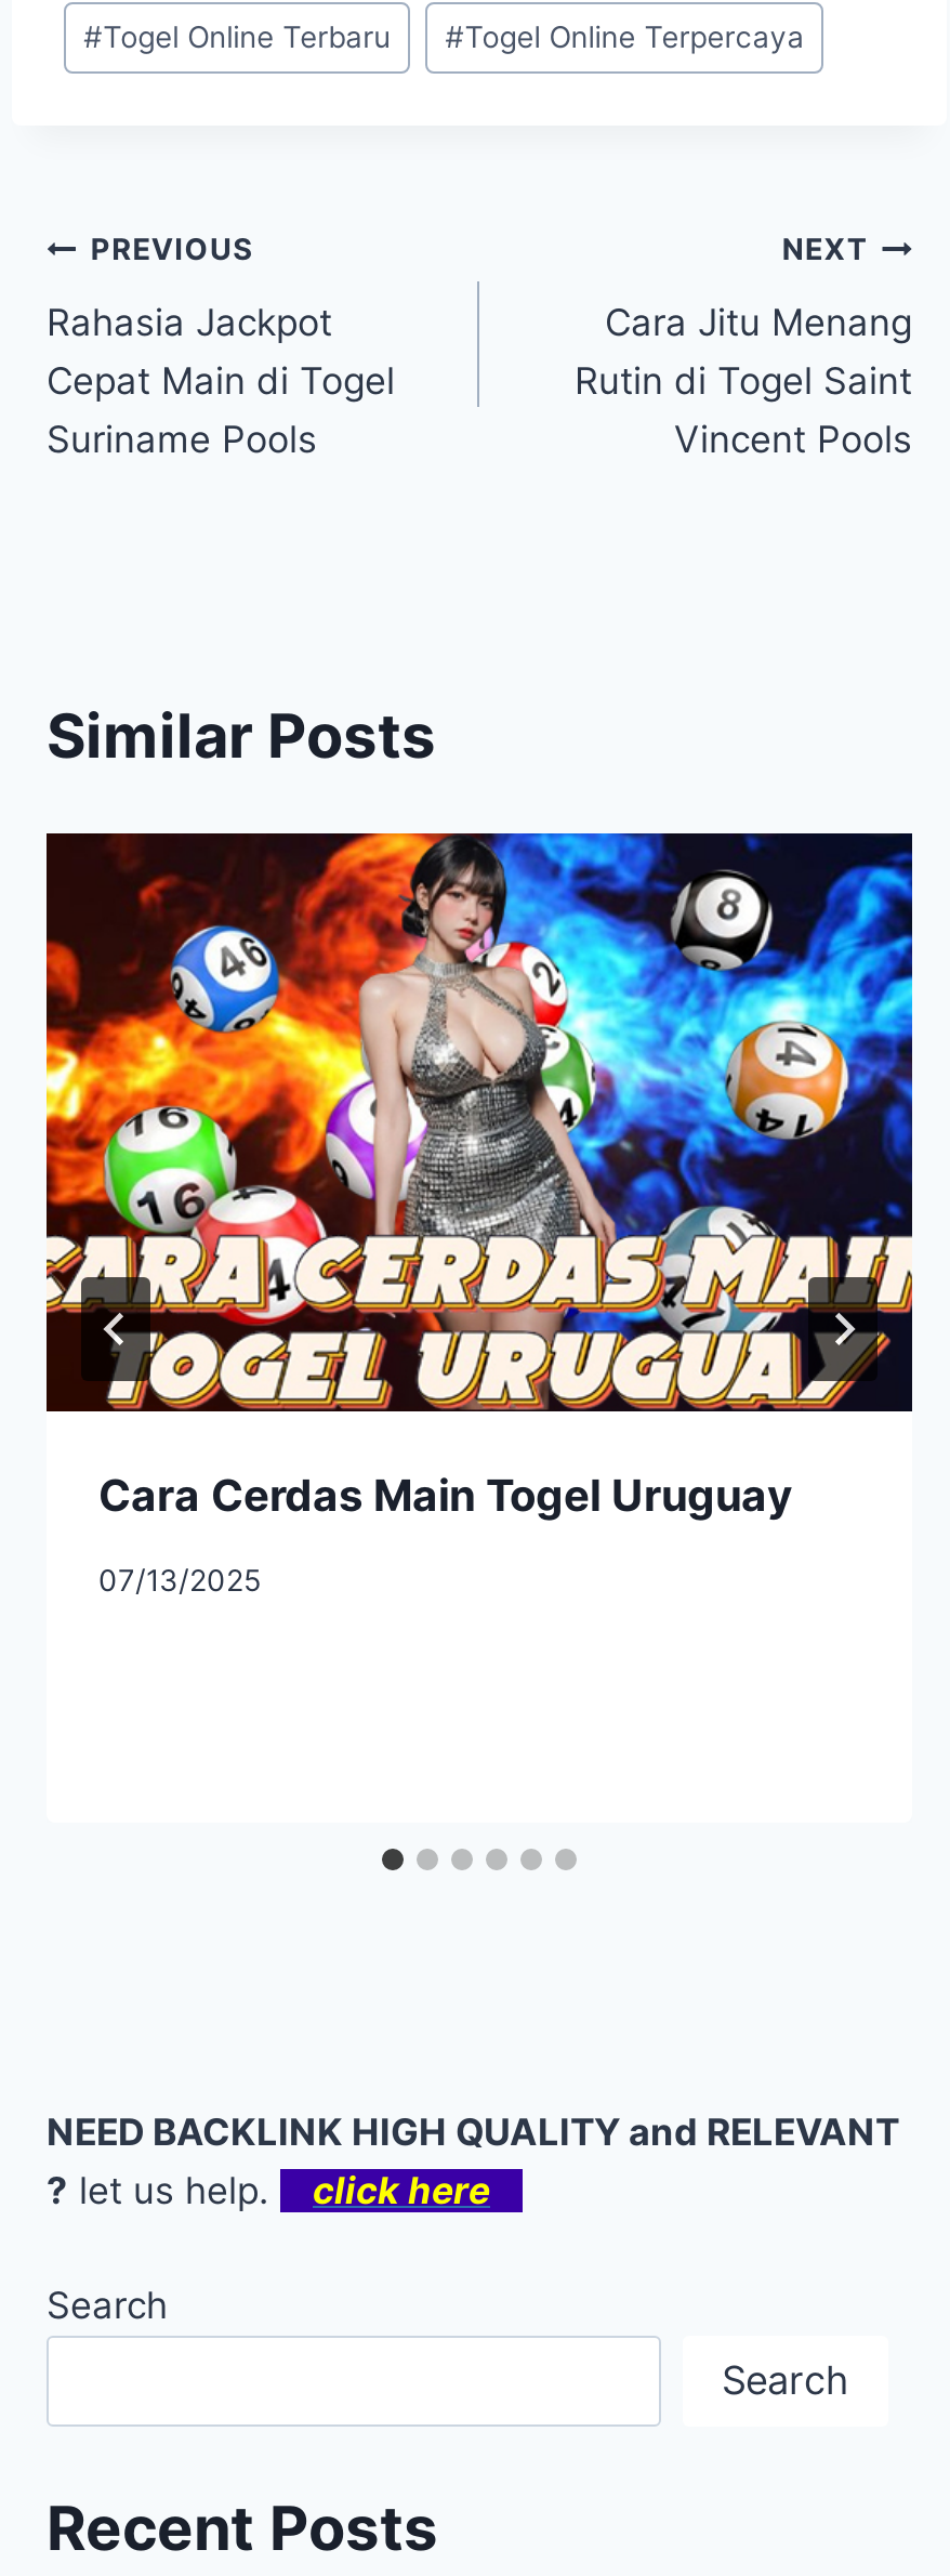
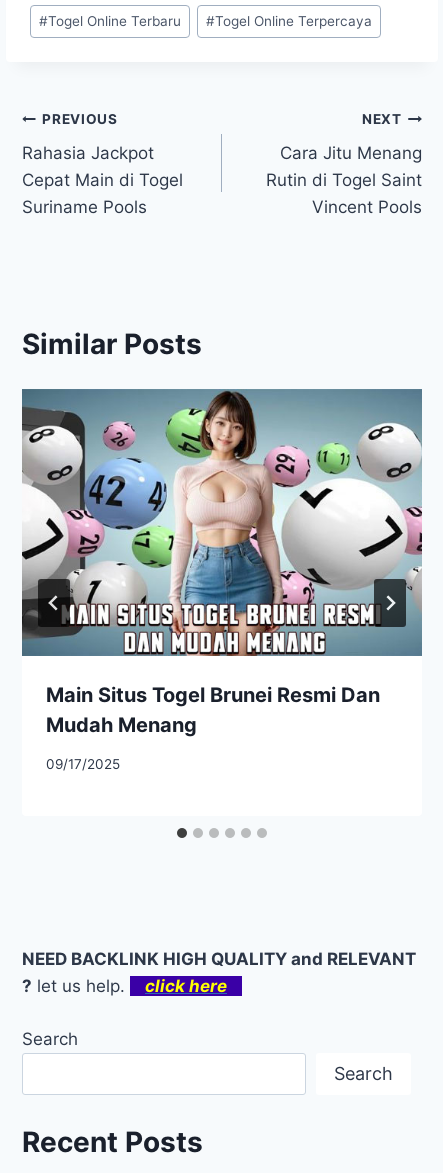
- [image]
- Cara Cerdas Main Togel Uruguay
+ [image]
+ Main Situs Togel Brunei Resmi Dan
+ Mudah Menang

- 07/13/2025
+ 09/17/2025
